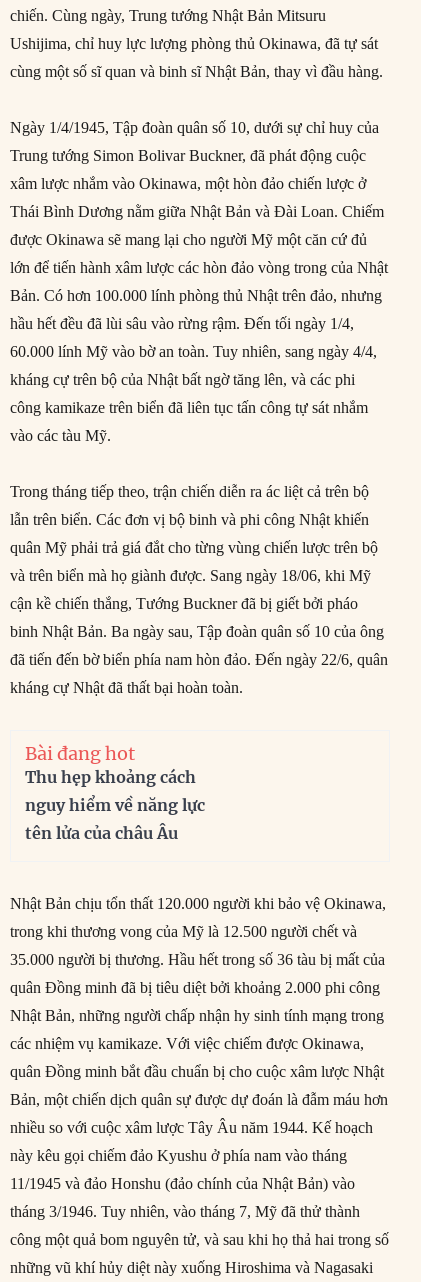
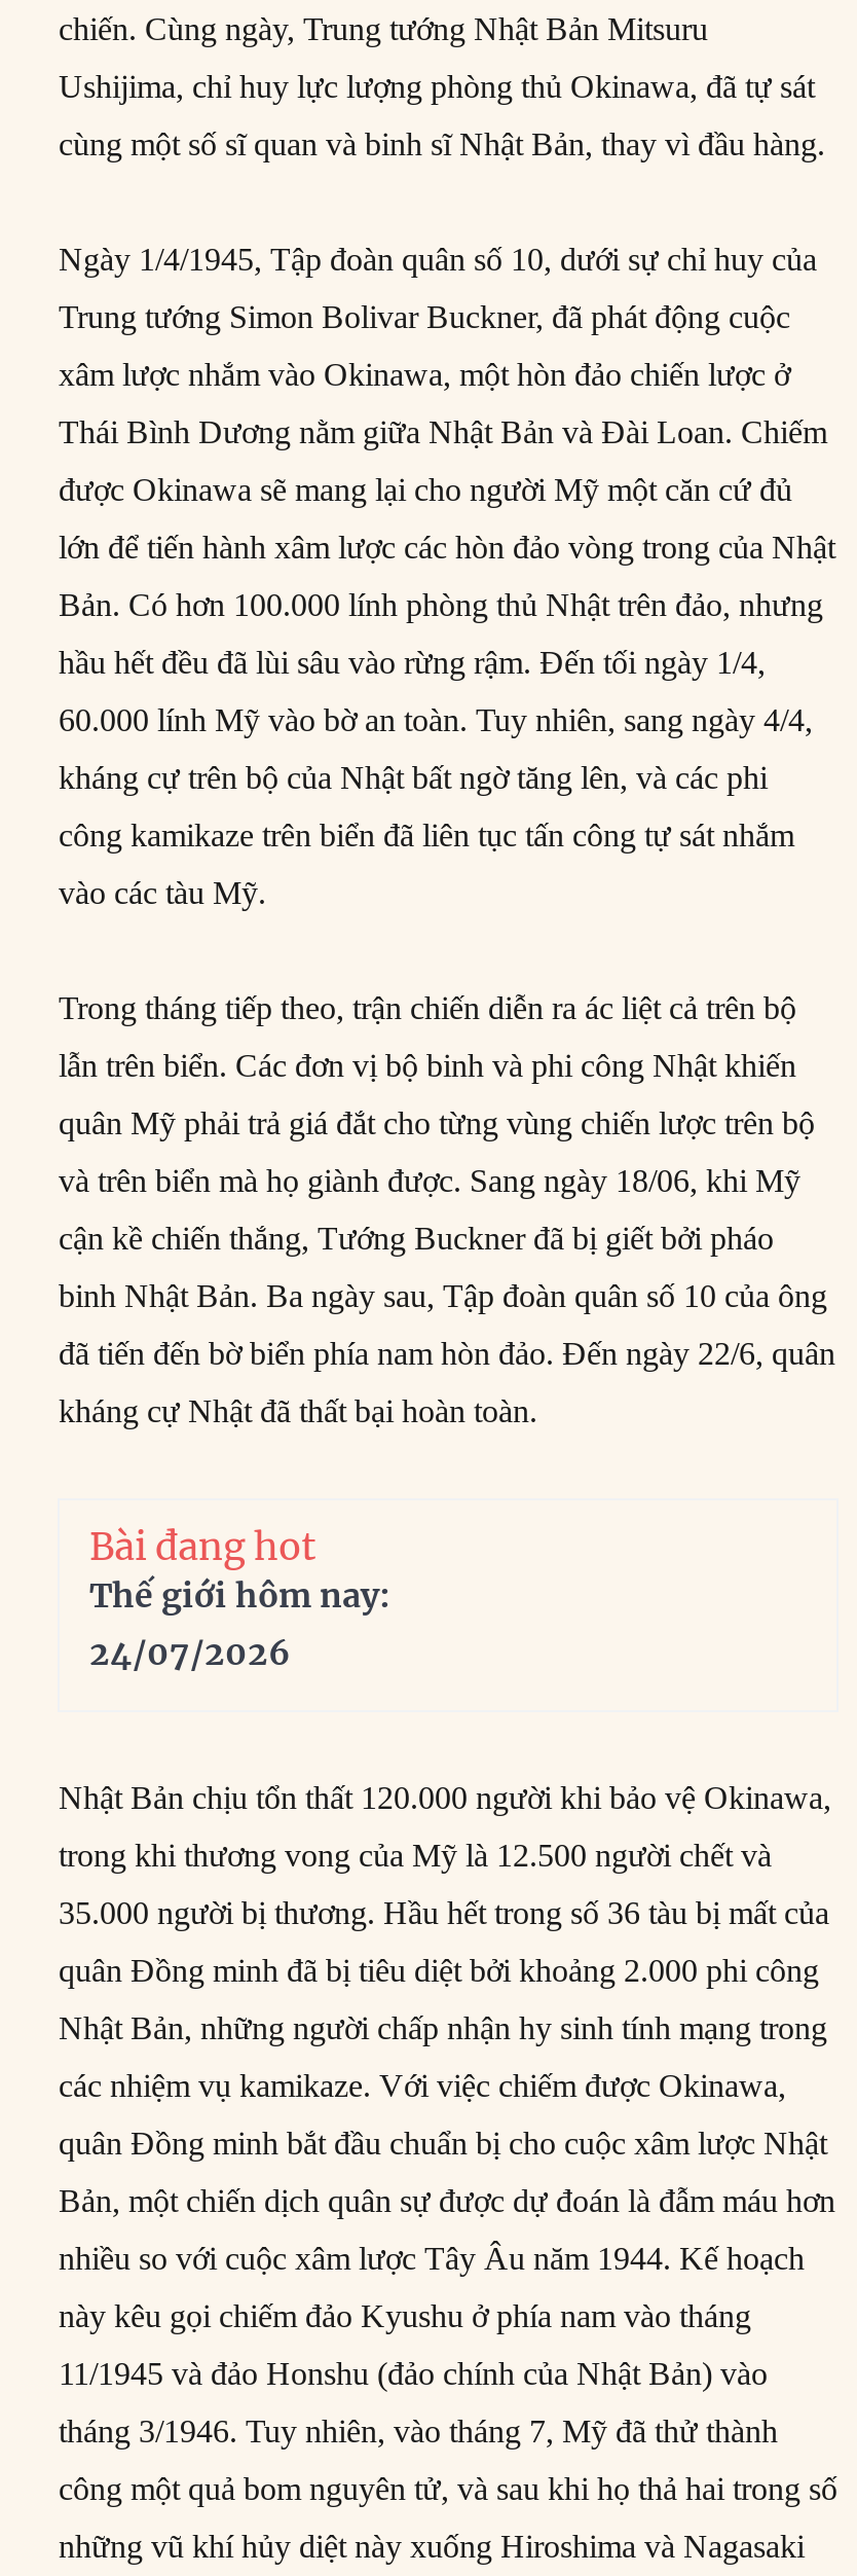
- Thu hẹp khoảng cách
- nguy hiểm về năng lực
- tên lửa của châu Âu
+ Thế giới hôm nay:
+ 24/07/2026
